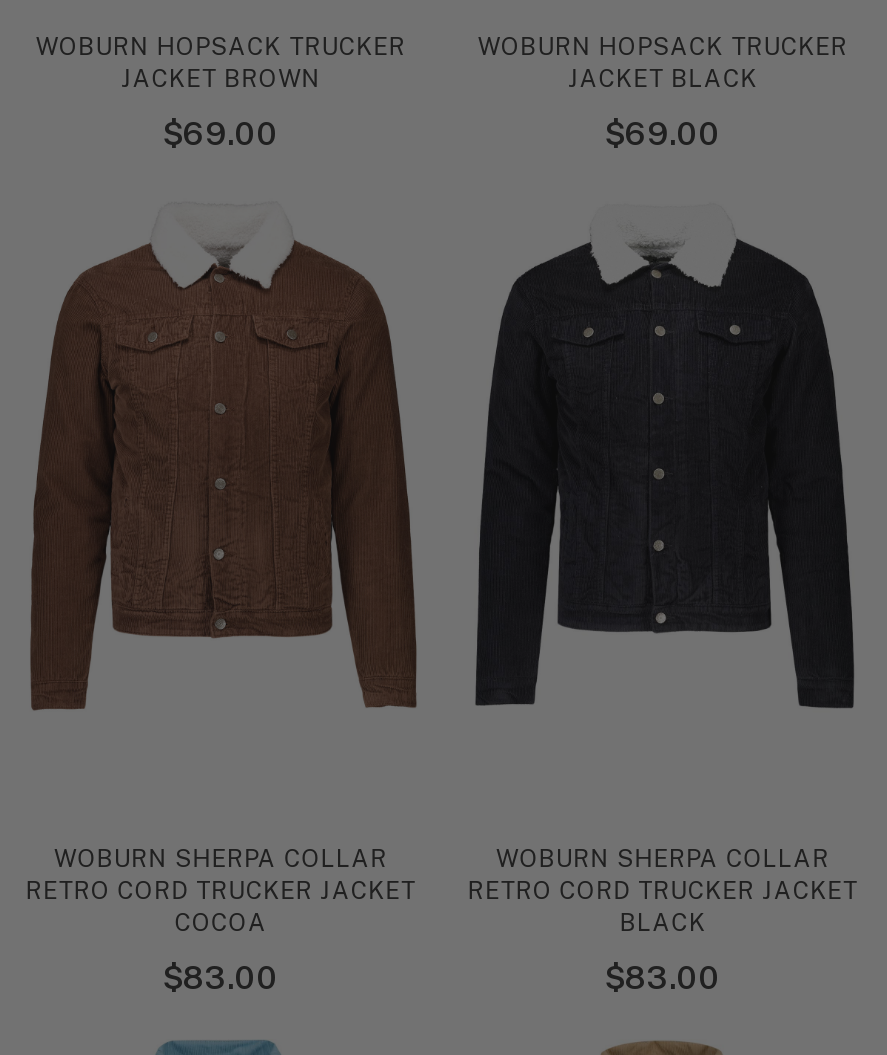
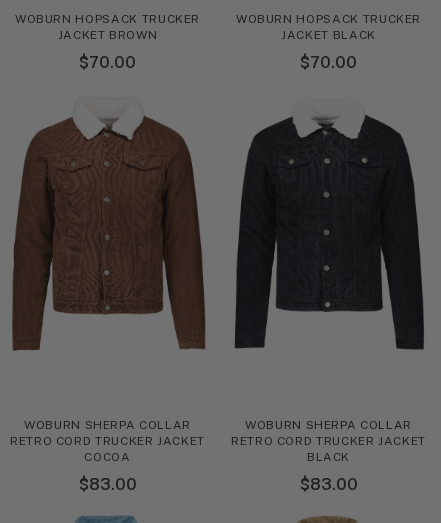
- $‌69.00
+ $‌70.00

- $‌69.00
+ $‌70.00
